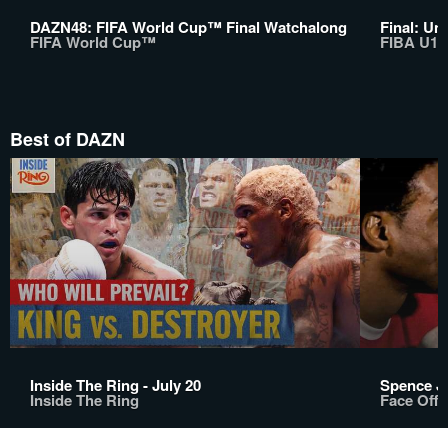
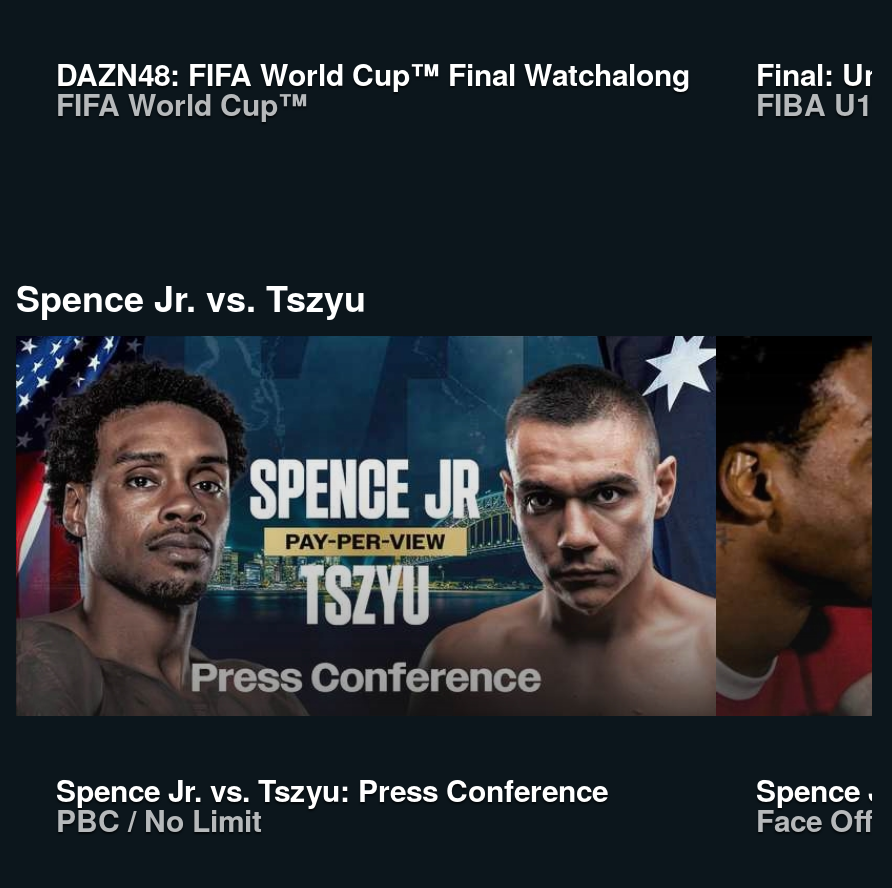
- Best of DAZN
+ Spence Jr. vs. Tszyu

- [image]
- Inside The Ring - July 20
- Inside The Ring
+ [image]
+ Spence Jr. vs. Tszyu: Press Conference
+ PBC / No Limit
